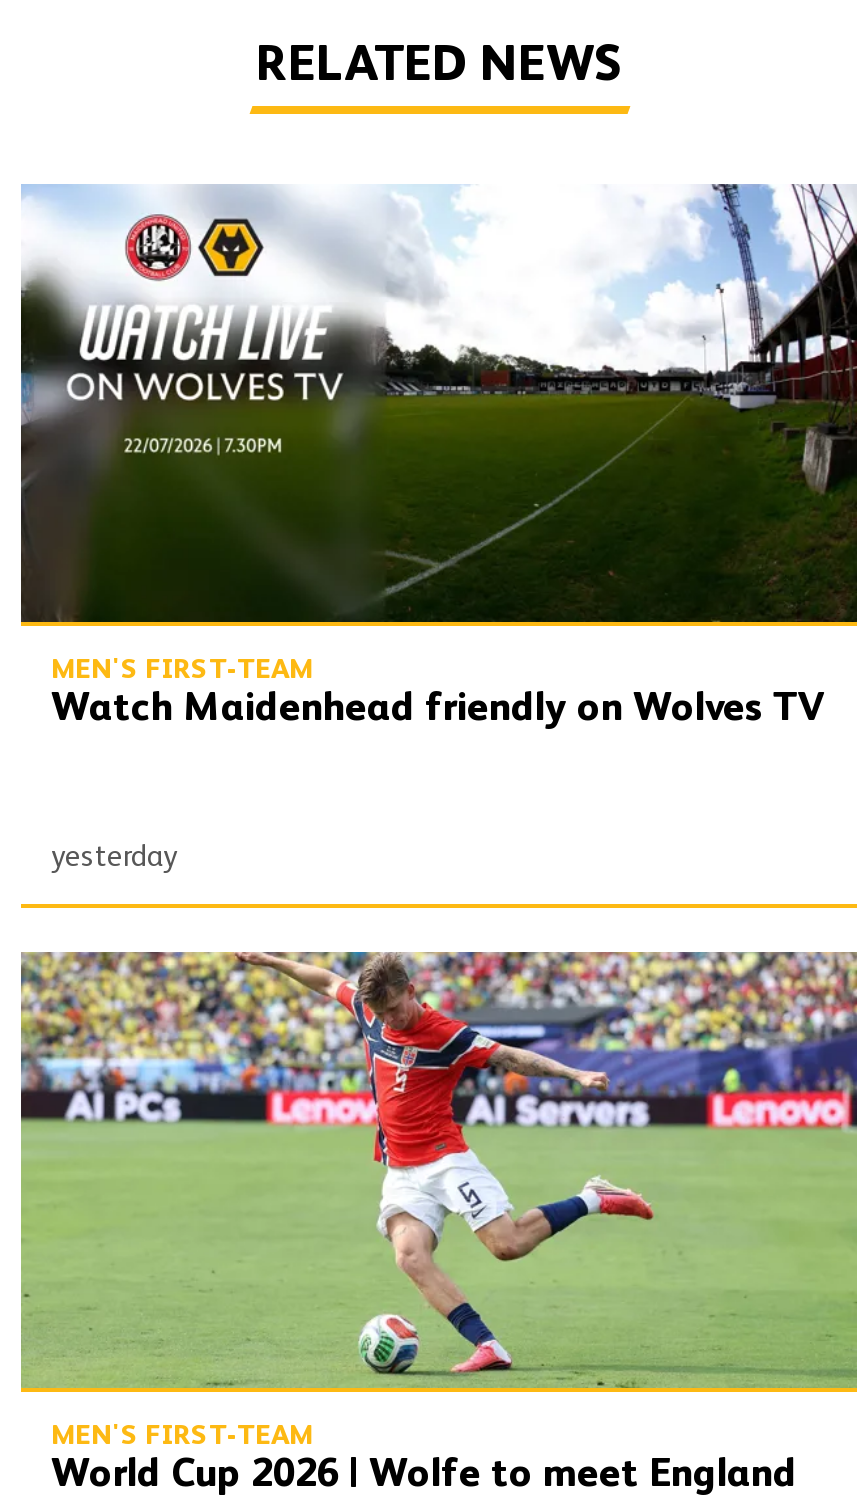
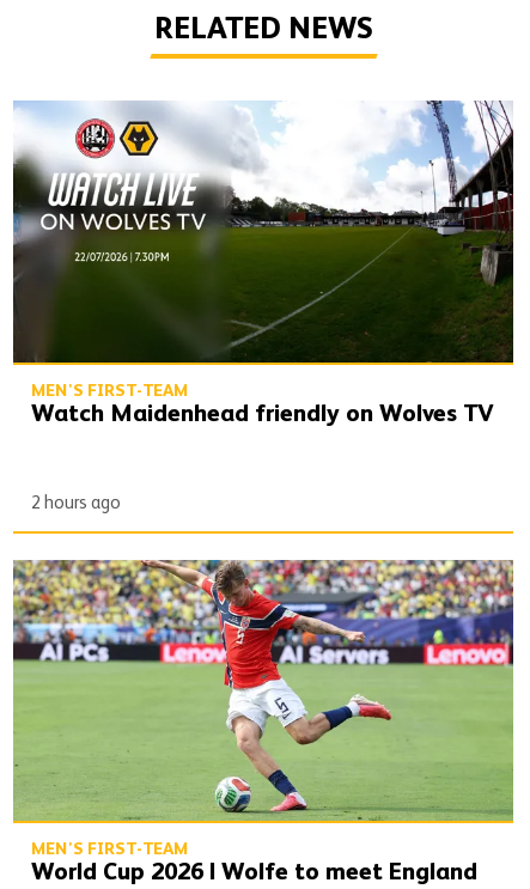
- yesterday
+ 2 hours ago
